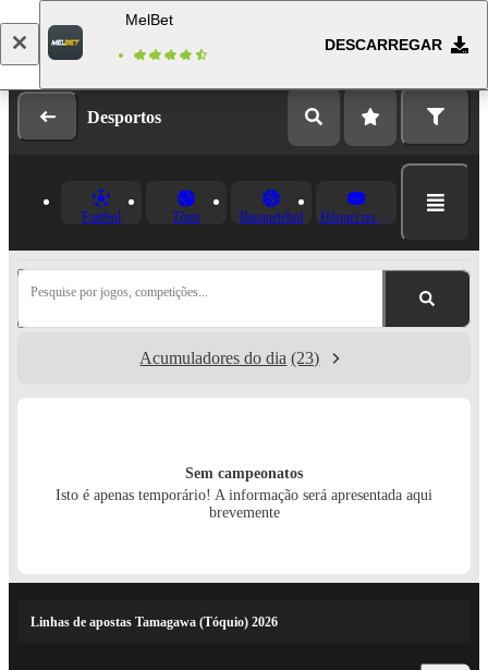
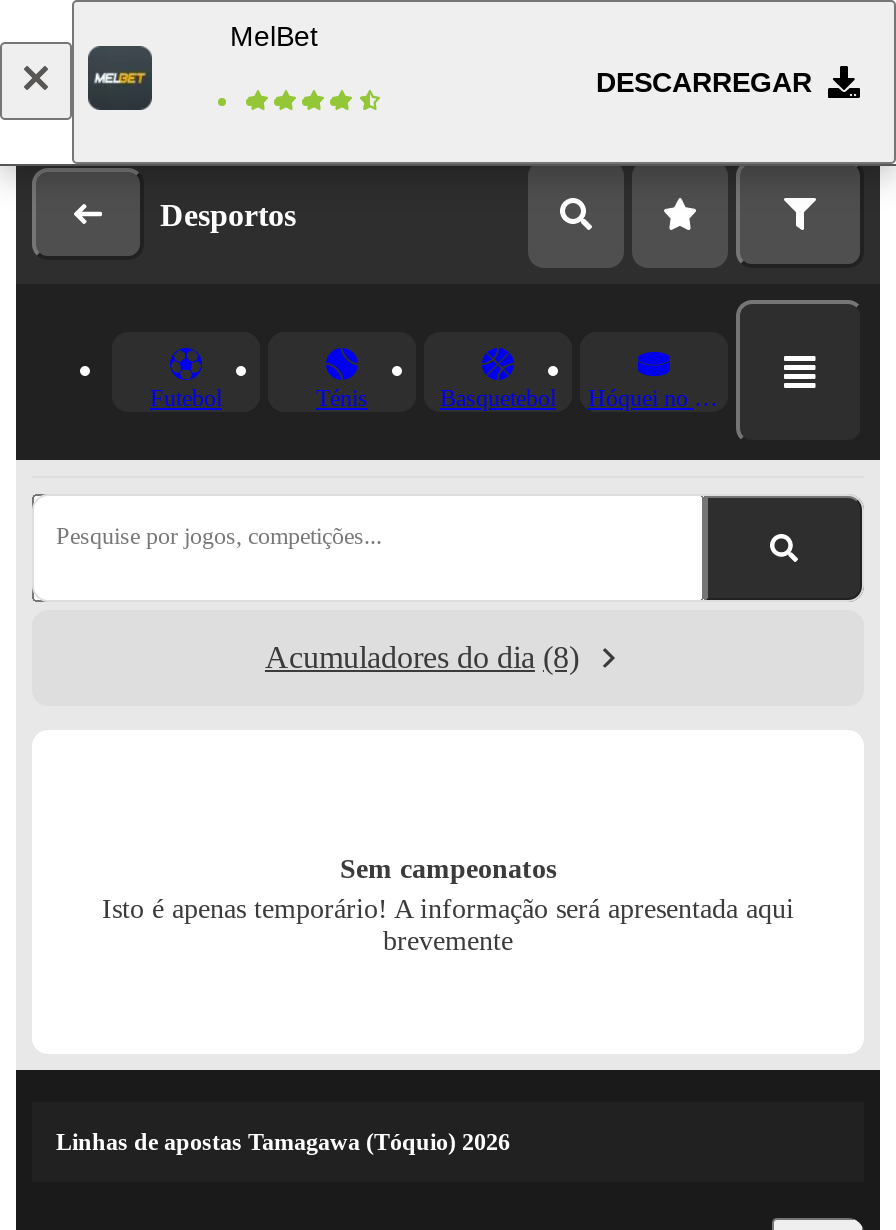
- Acumuladores do dia (23)
+ Acumuladores do dia (8)
